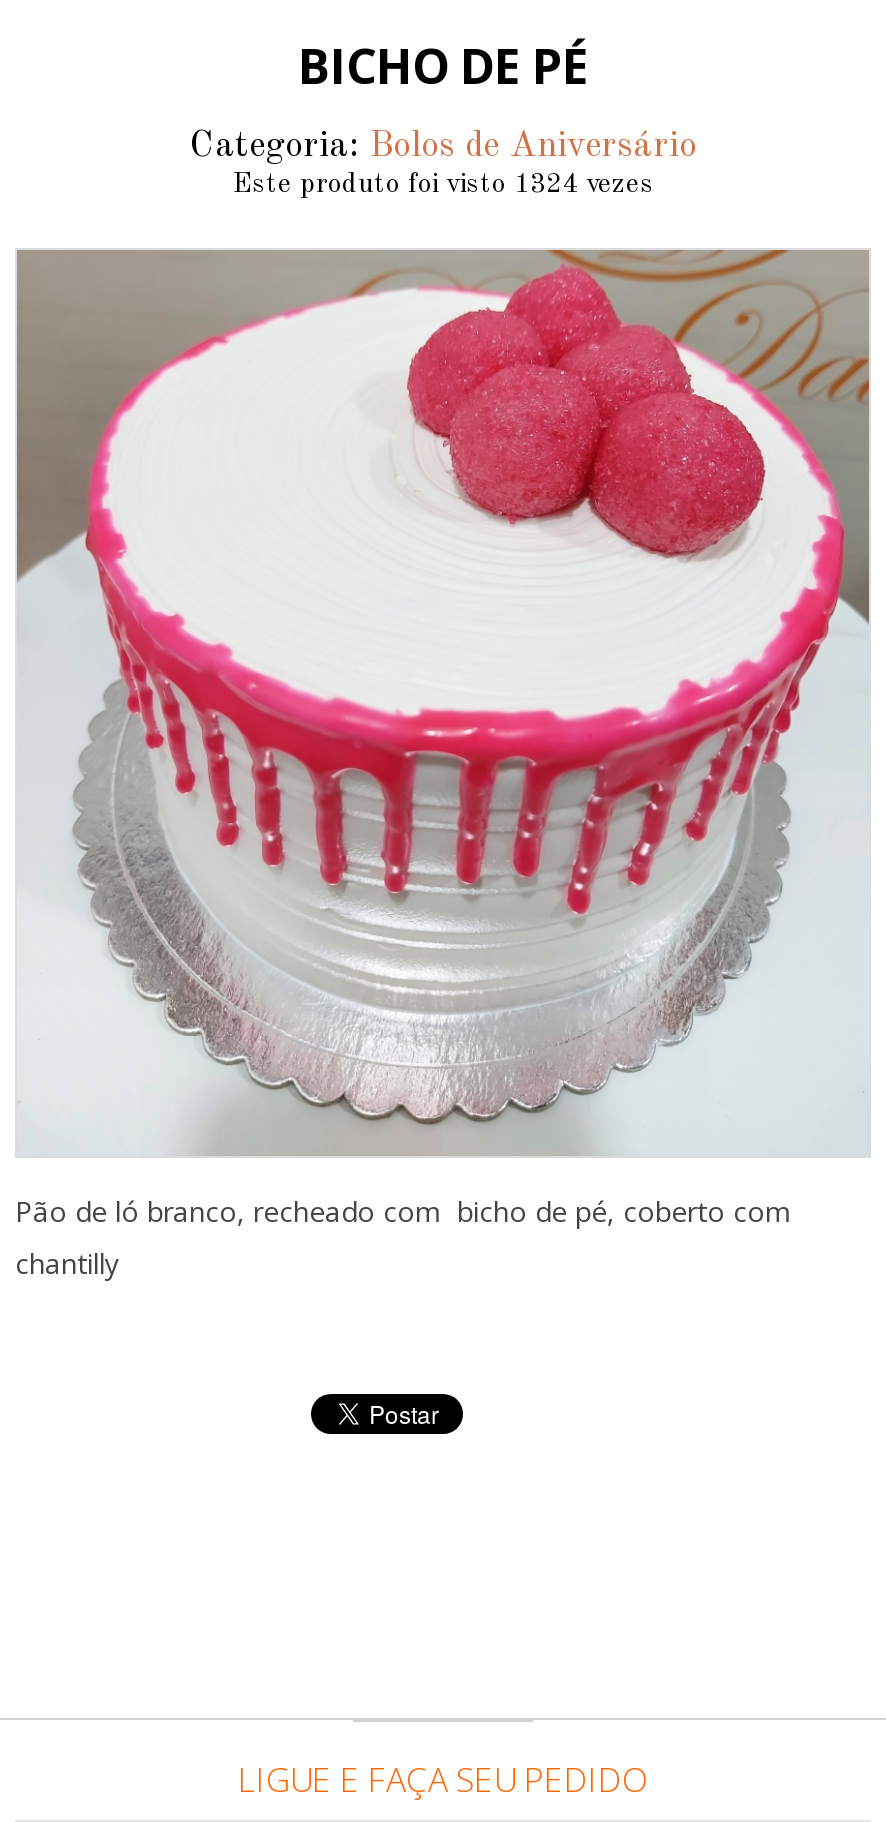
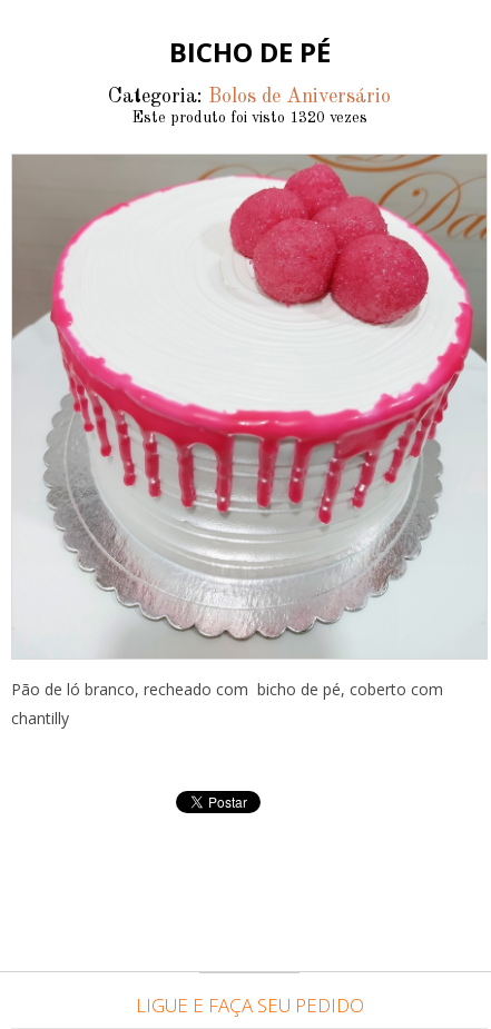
- Este produto foi visto 1324 vezes
+ Este produto foi visto 1320 vezes
